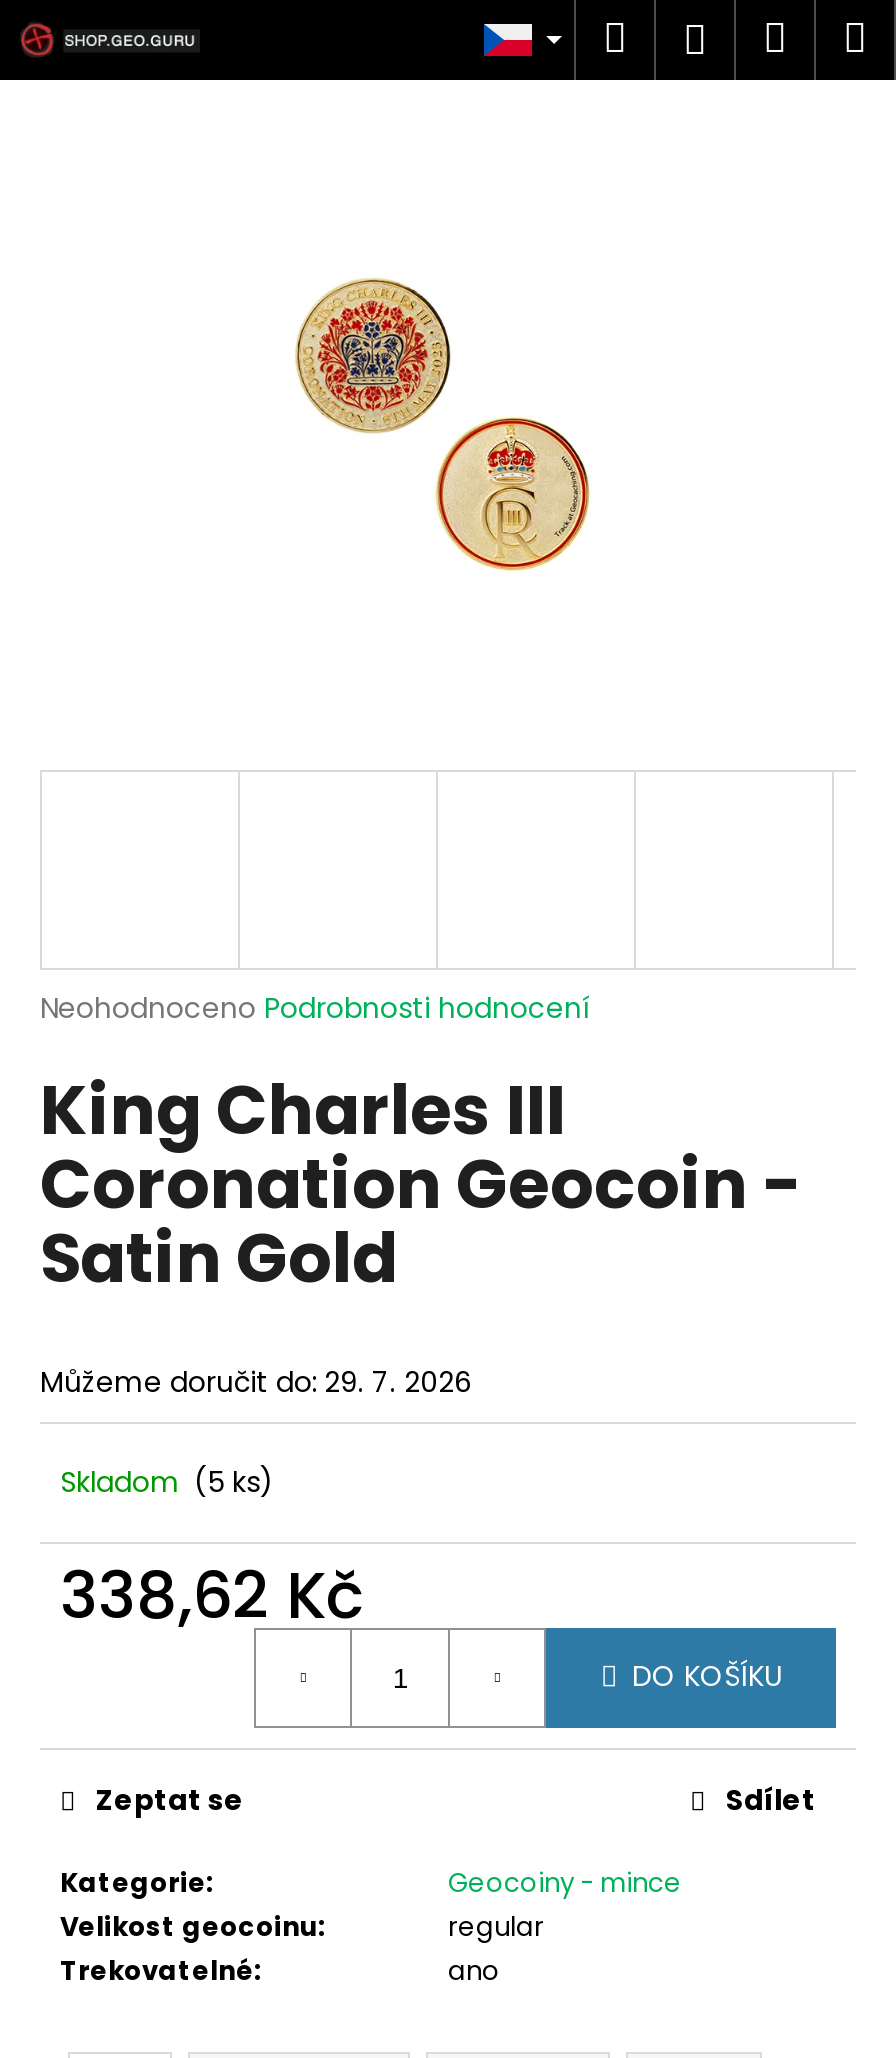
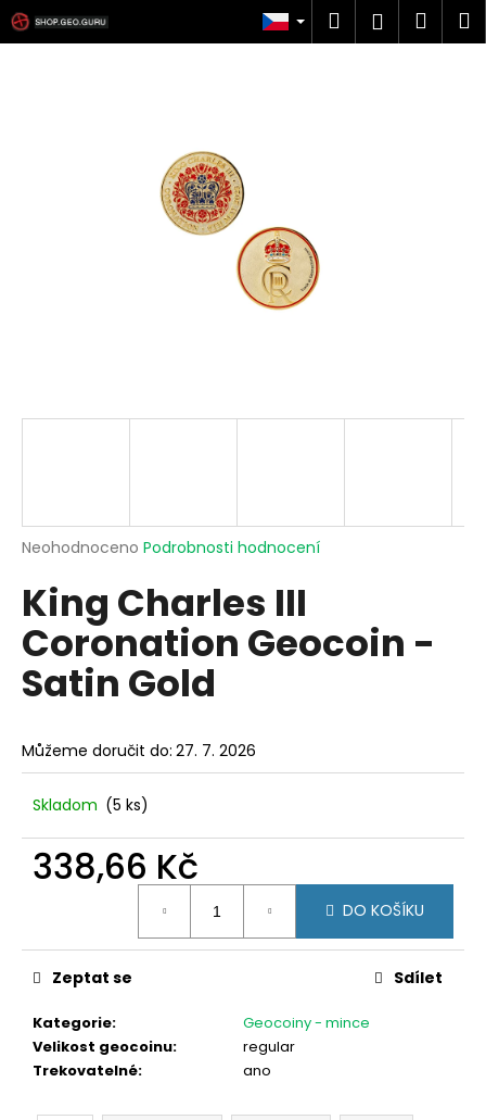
- Můžeme doručit do: 29. 7. 2026
+ Můžeme doručit do: 27. 7. 2026

- 338,62 Kč
+ 338,66 Kč
